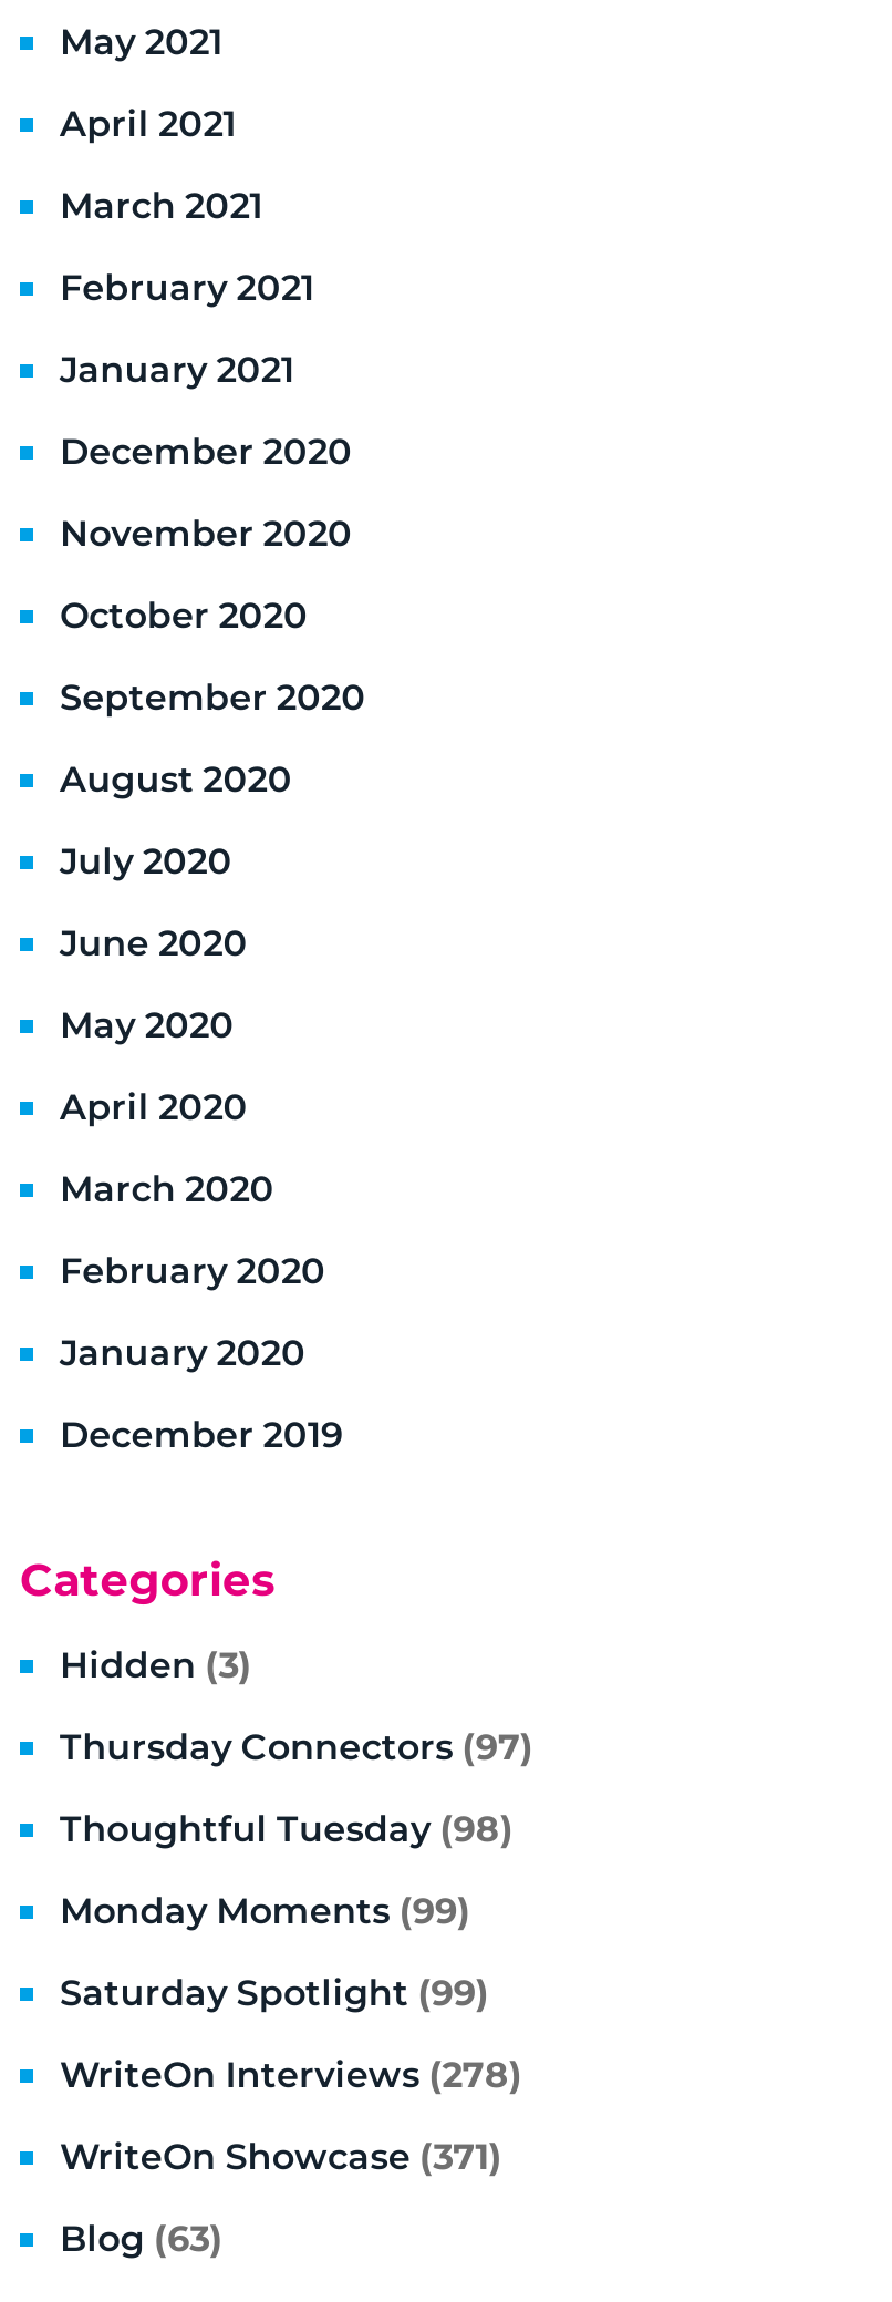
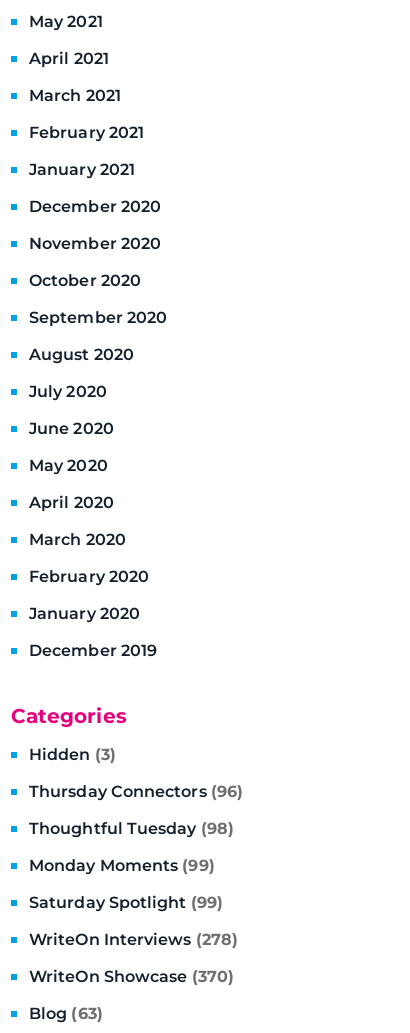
- Thursday Connectors (97)
+ Thursday Connectors (96)

- WriteOn Showcase (371)
+ WriteOn Showcase (370)
